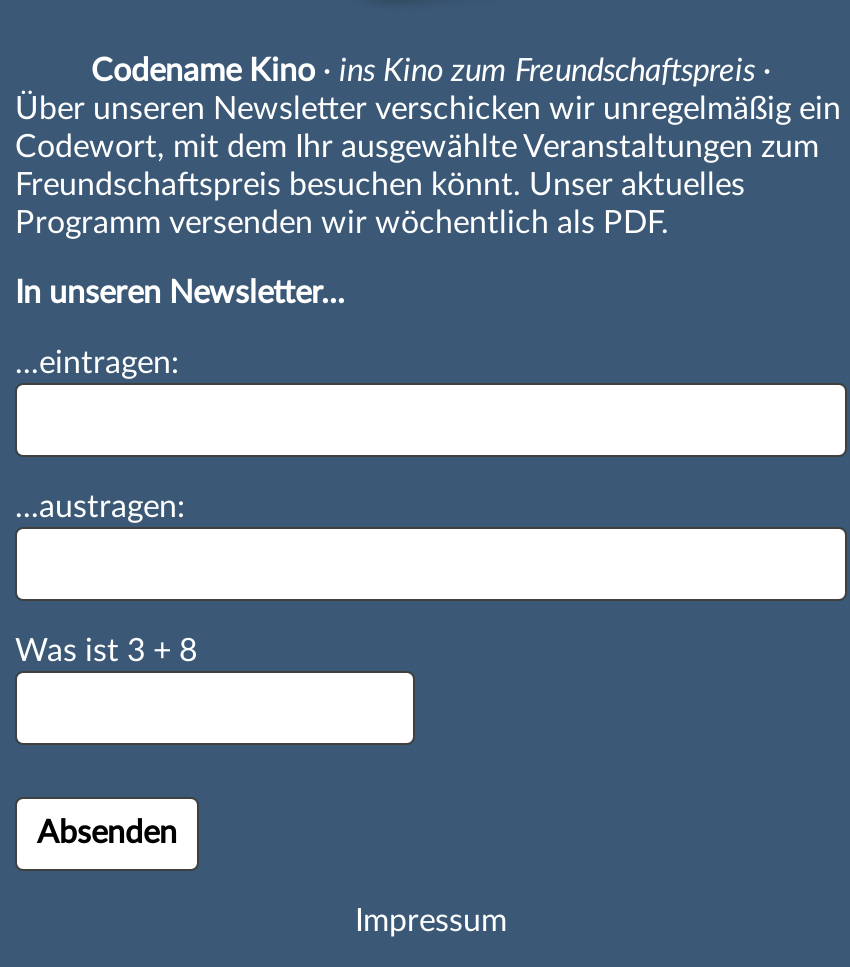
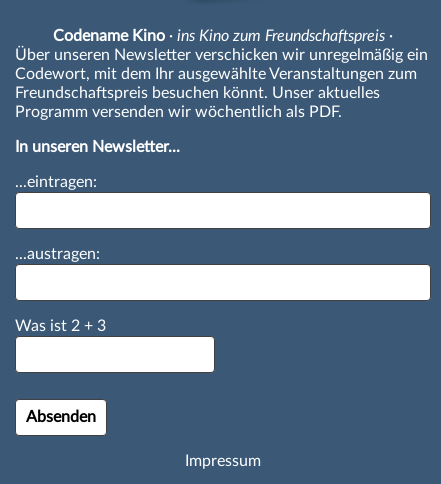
- Was ist 3 + 8
+ Was ist 2 + 3
